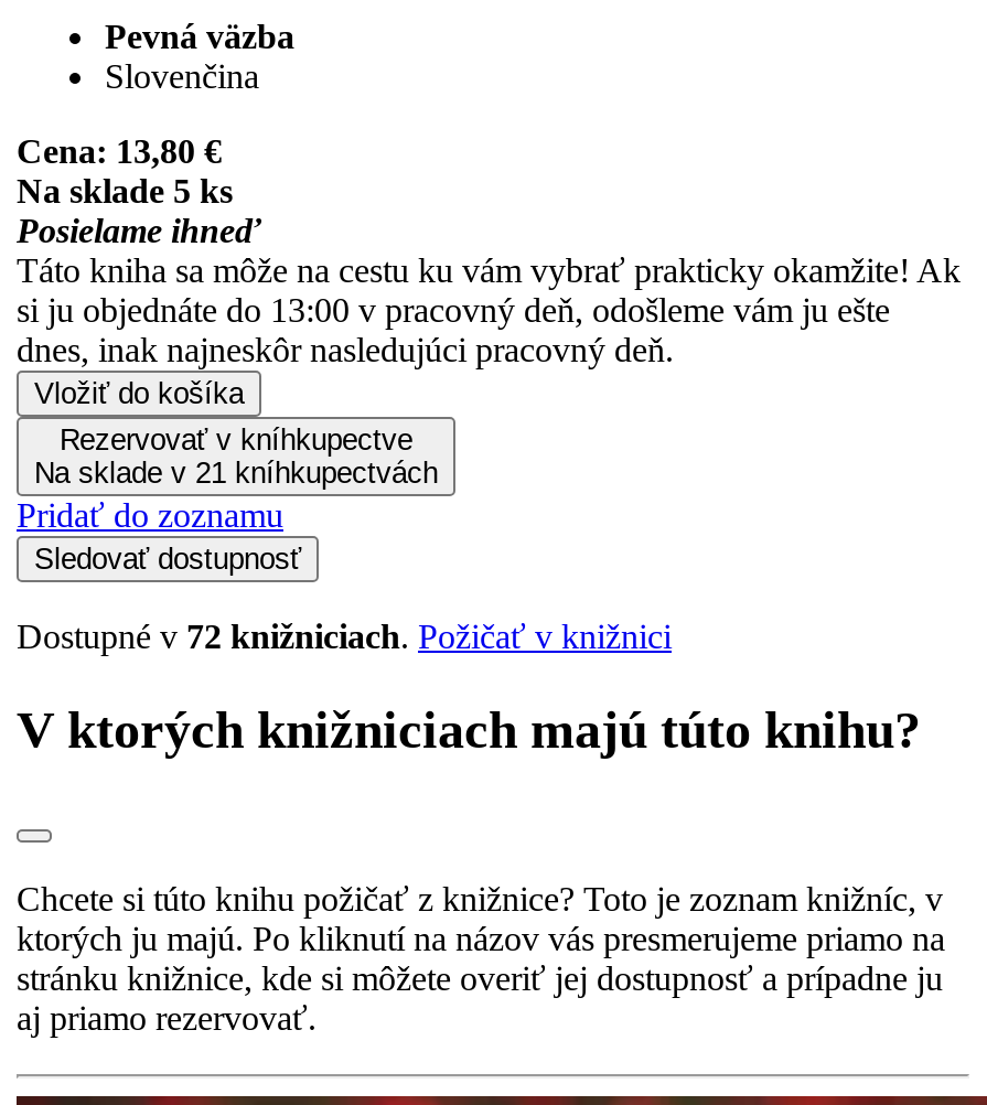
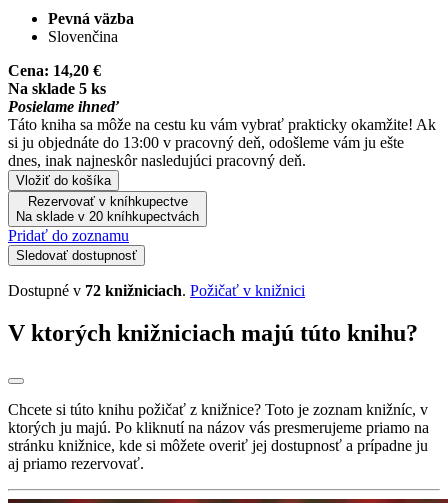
- Cena: 13,80 €
+ Cena: 14,20 €

- Na sklade v 21 kníhkupectvách
+ Na sklade v 20 kníhkupectvách
